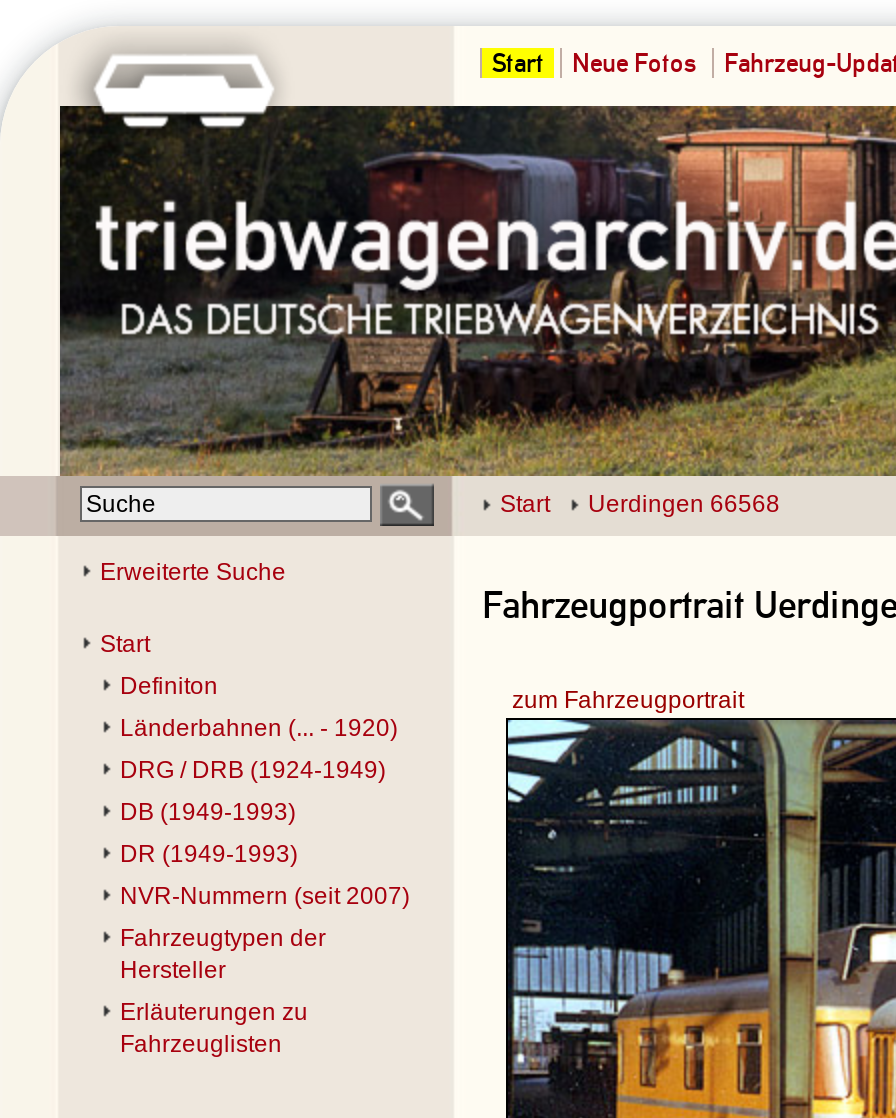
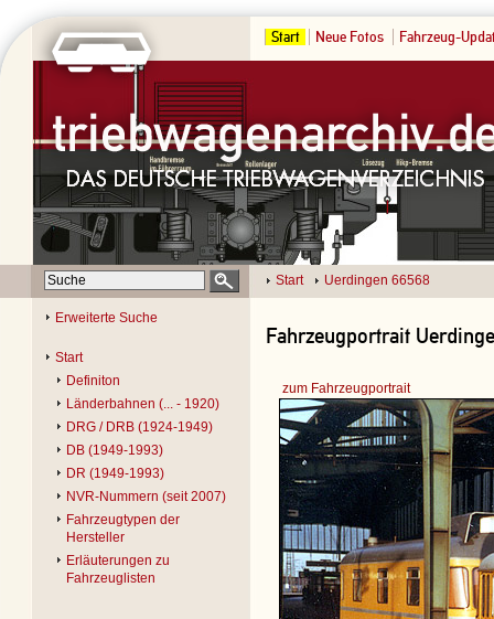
- [image]
+ [image]
